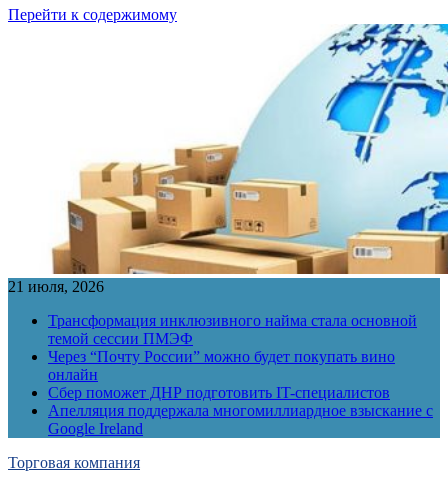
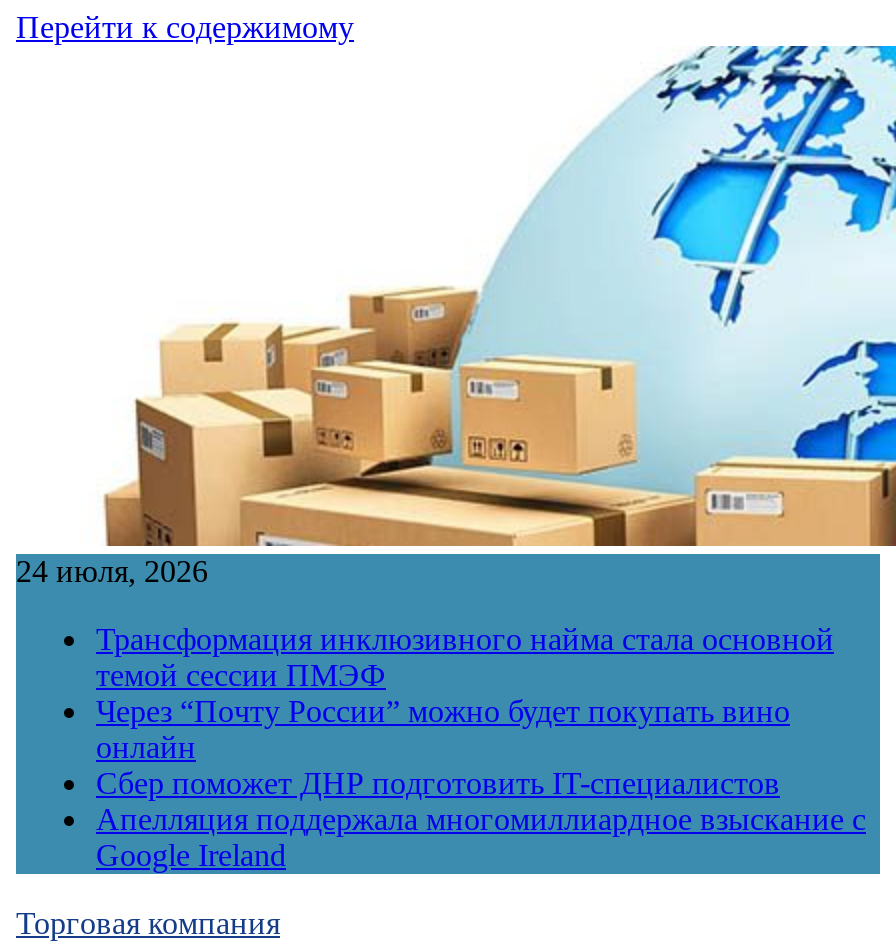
- 21 июля, 2026
+ 24 июля, 2026
